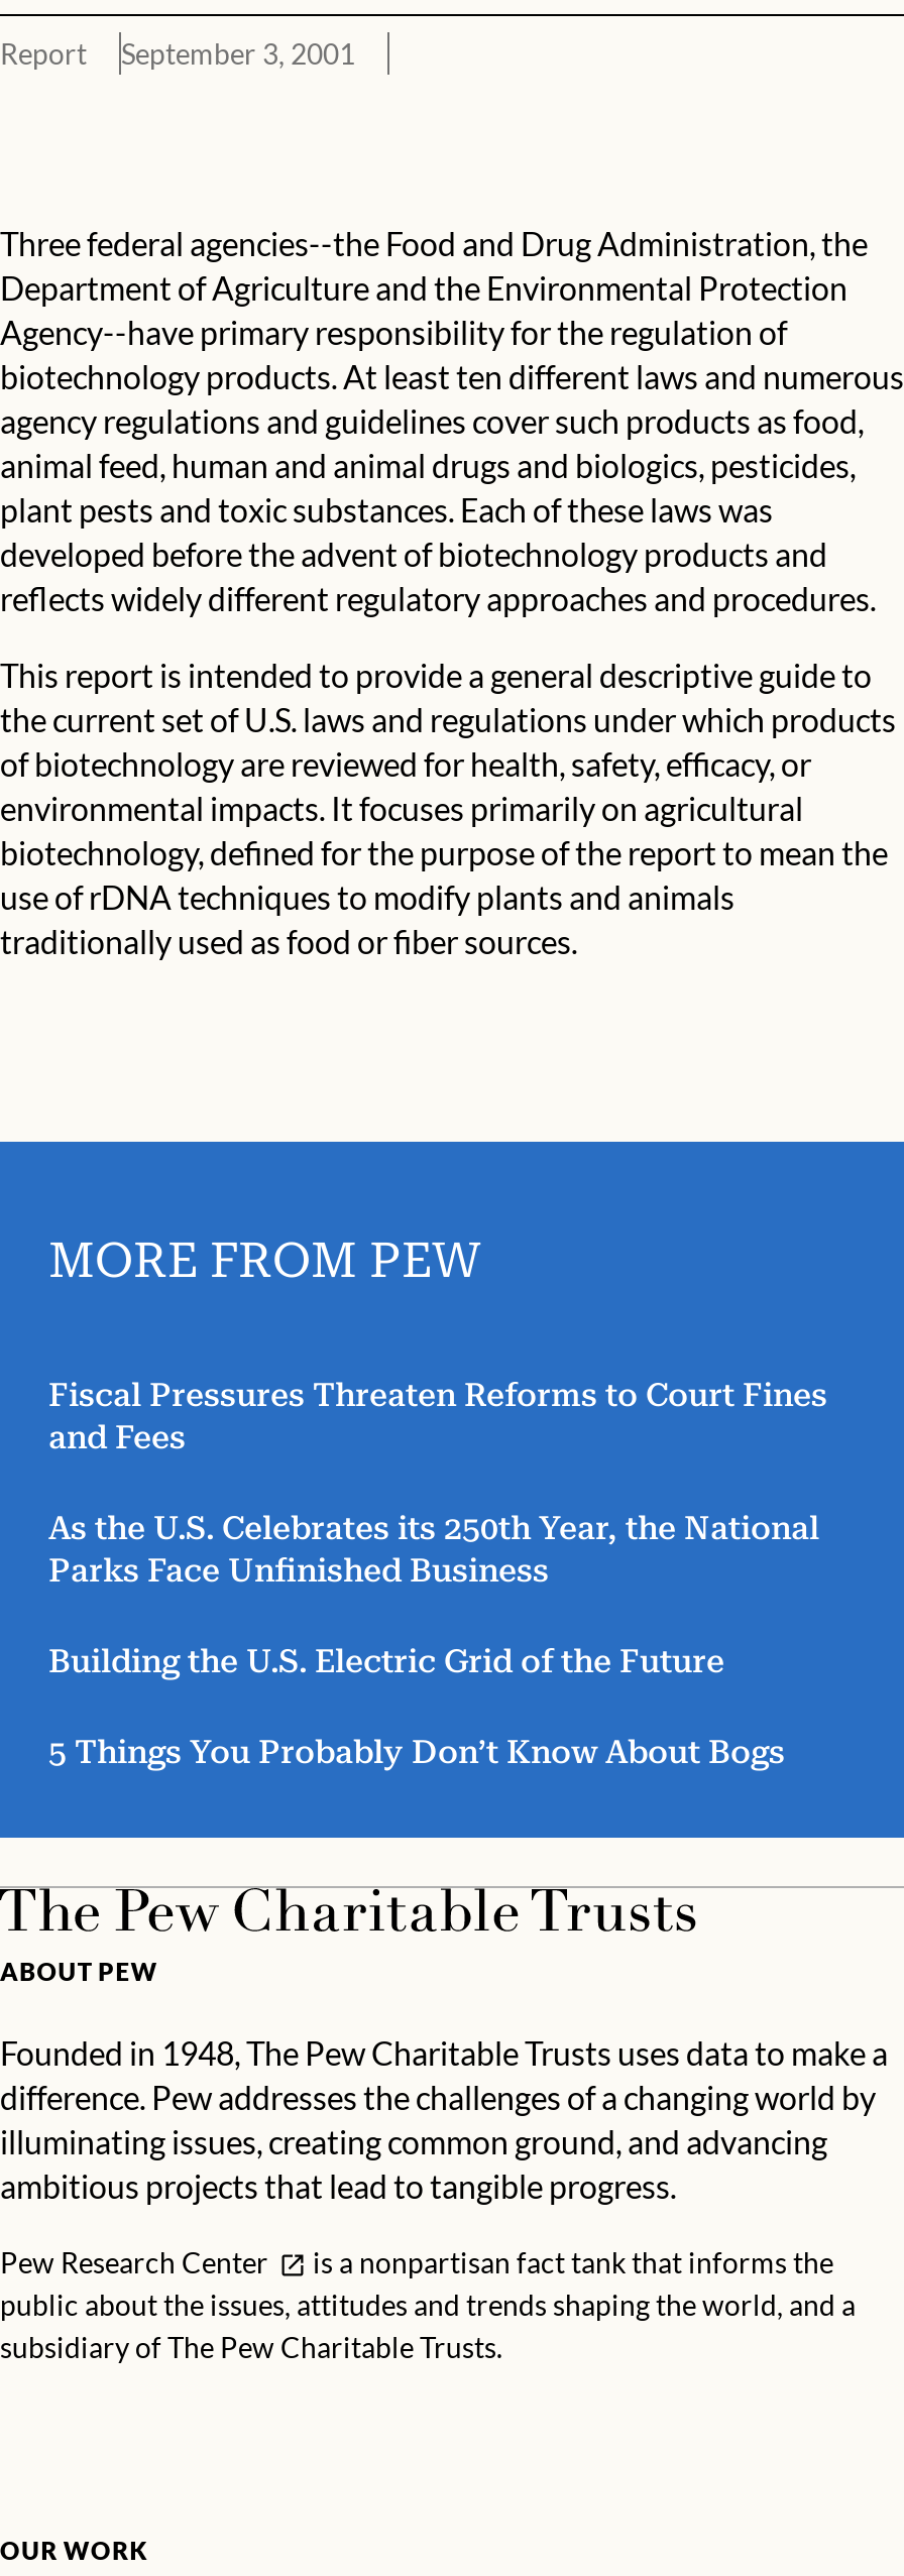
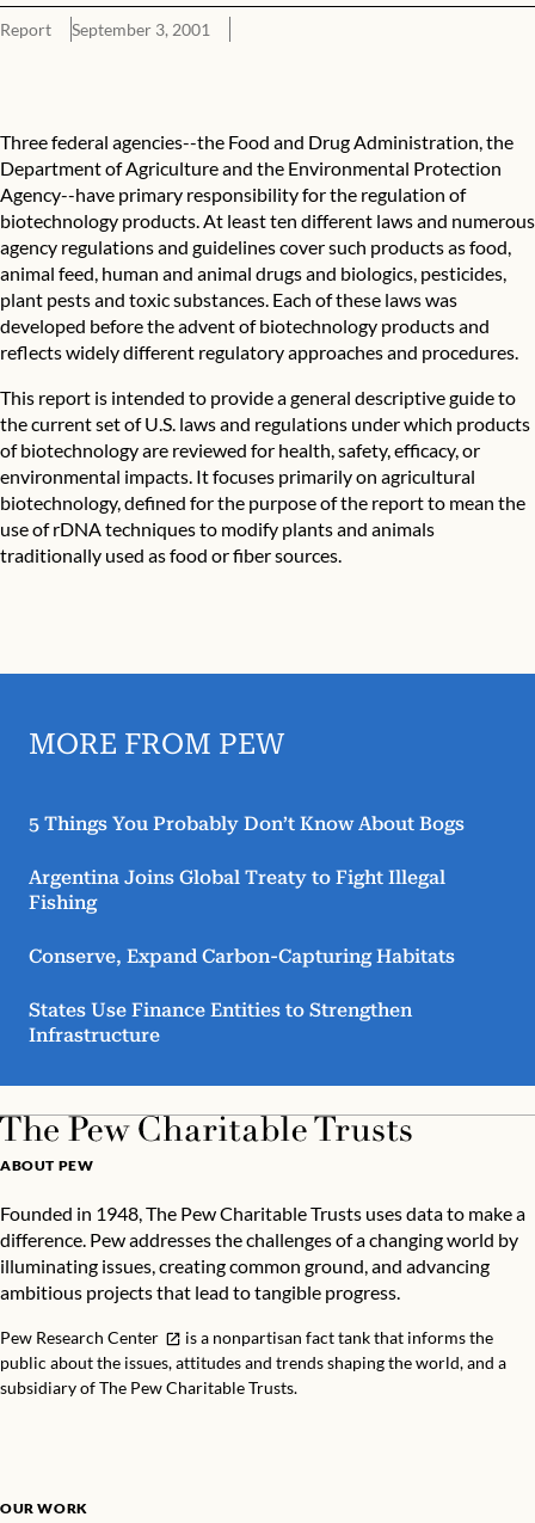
- Fiscal Pressures Threaten Reforms to Court Fines
- and Fees
- As the U.S. Celebrates its 250th Year, the National
- Parks Face Unfinished Business
- Building the U.S. Electric Grid of the Future

moved up: 5 Things You Probably Don’t Know About Bogs

+ Argentina Joins Global Treaty to Fight Illegal
+ Fishing
+ Conserve, Expand Carbon-Capturing Habitats
+ States Use Finance Entities to Strengthen
+ Infrastructure
